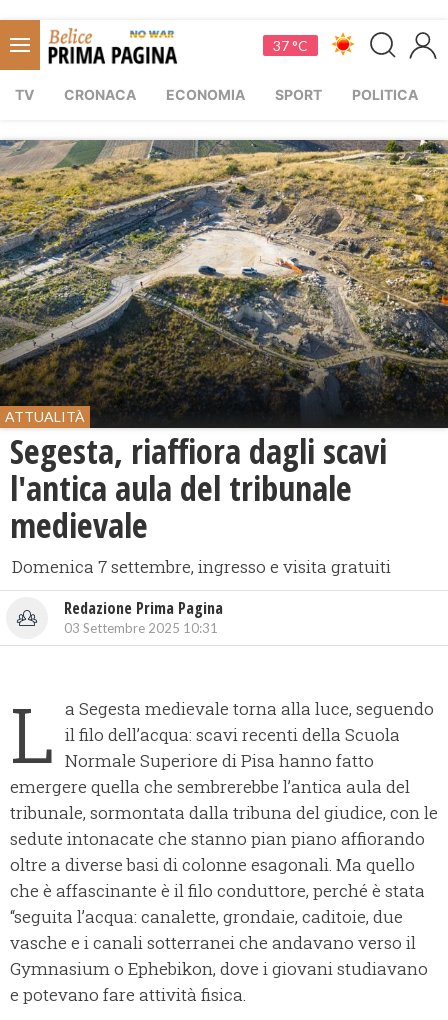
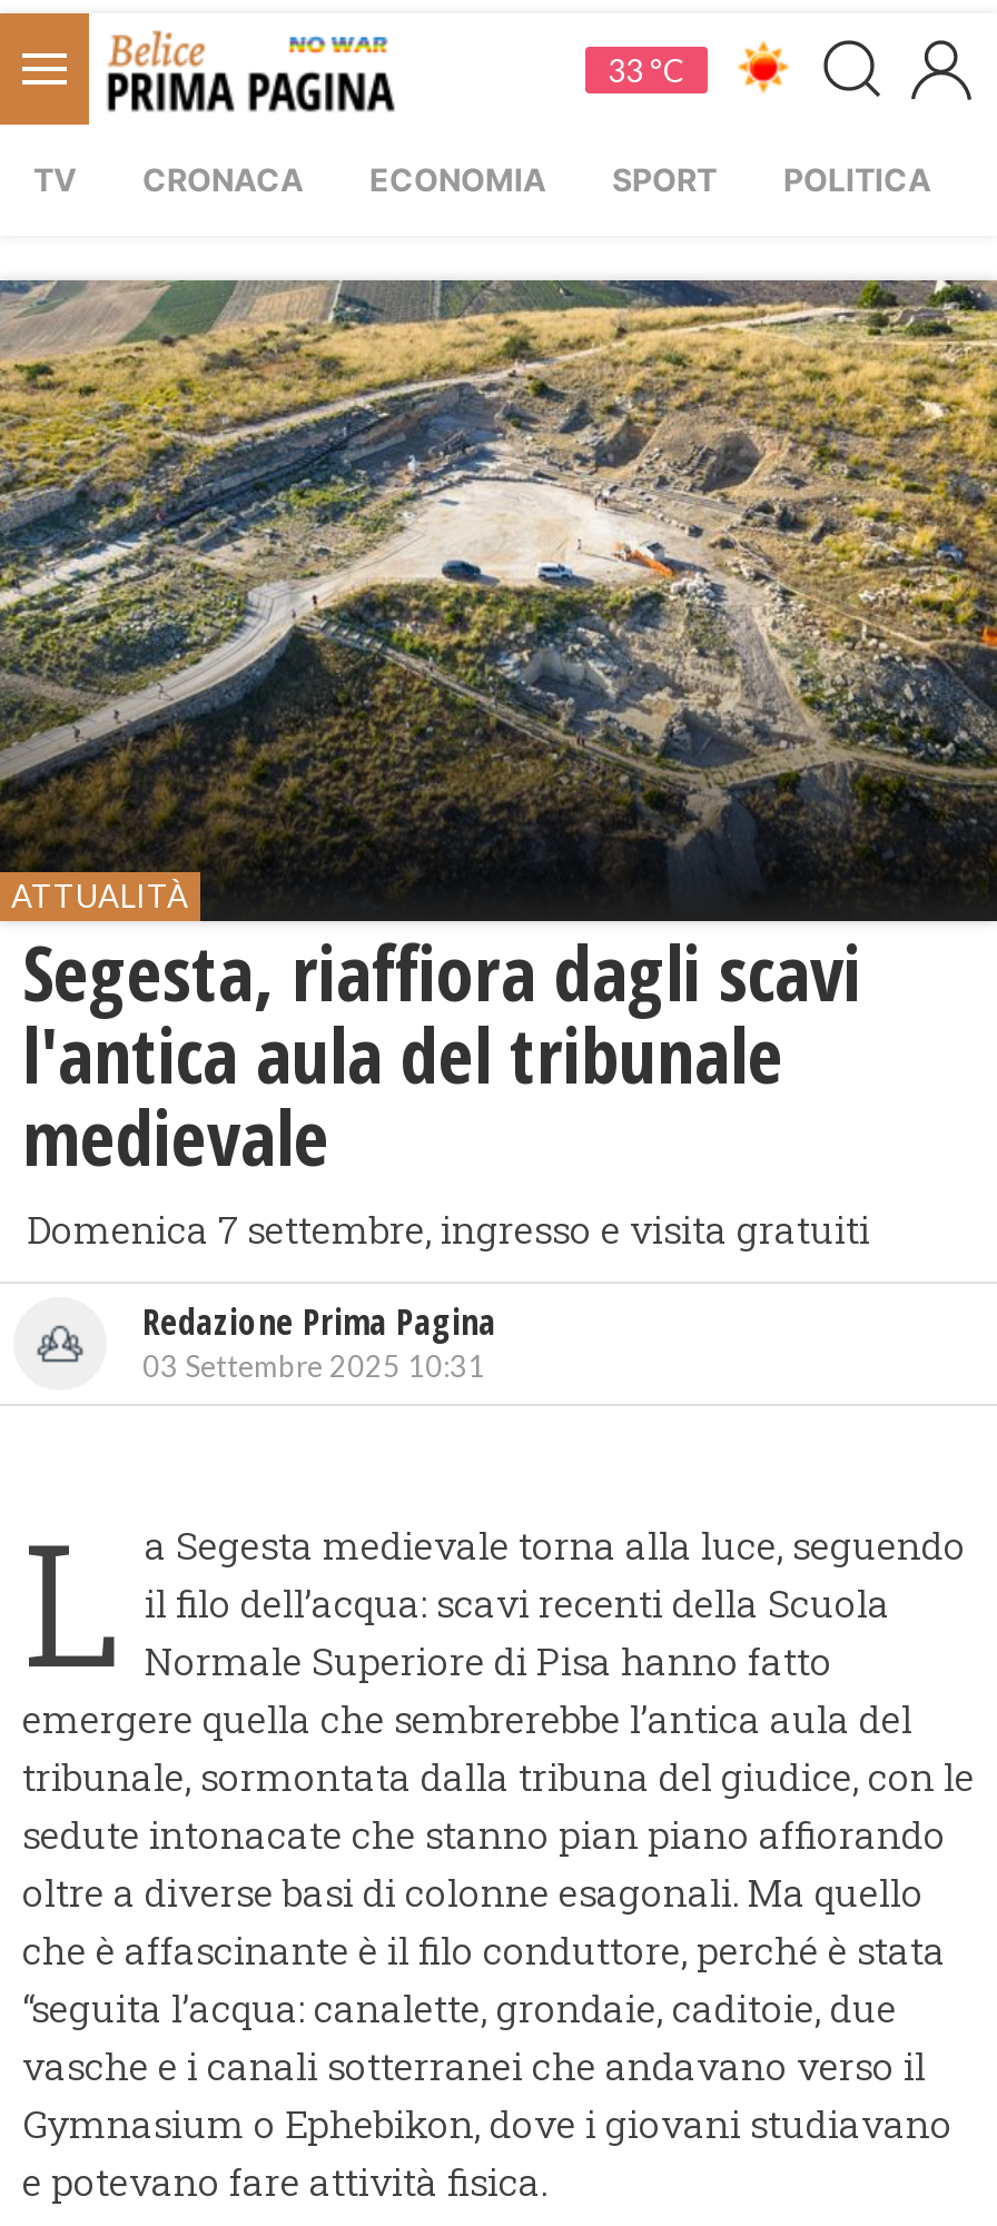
- 37 °C
+ 33 °C
